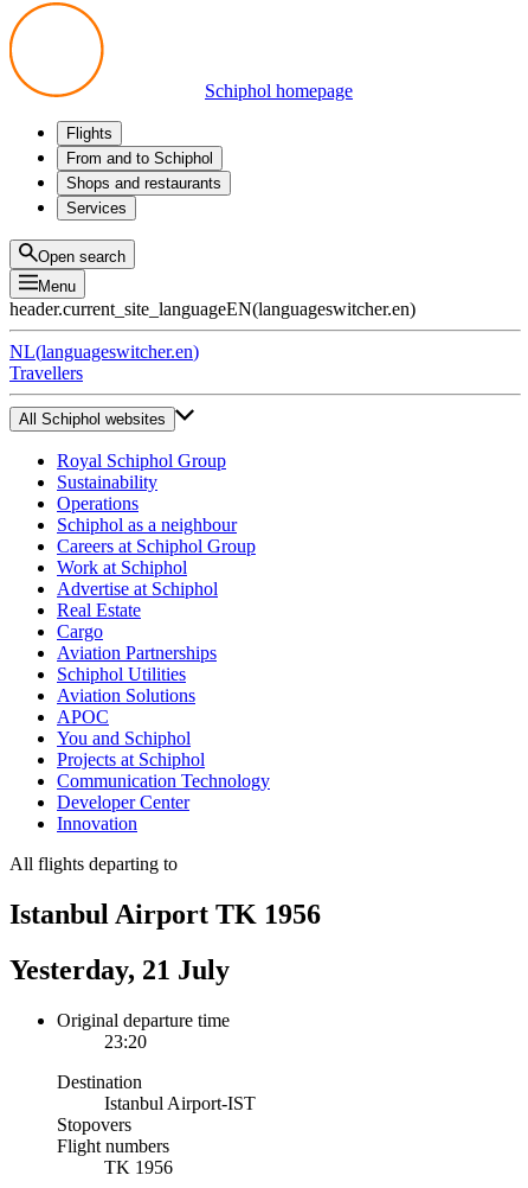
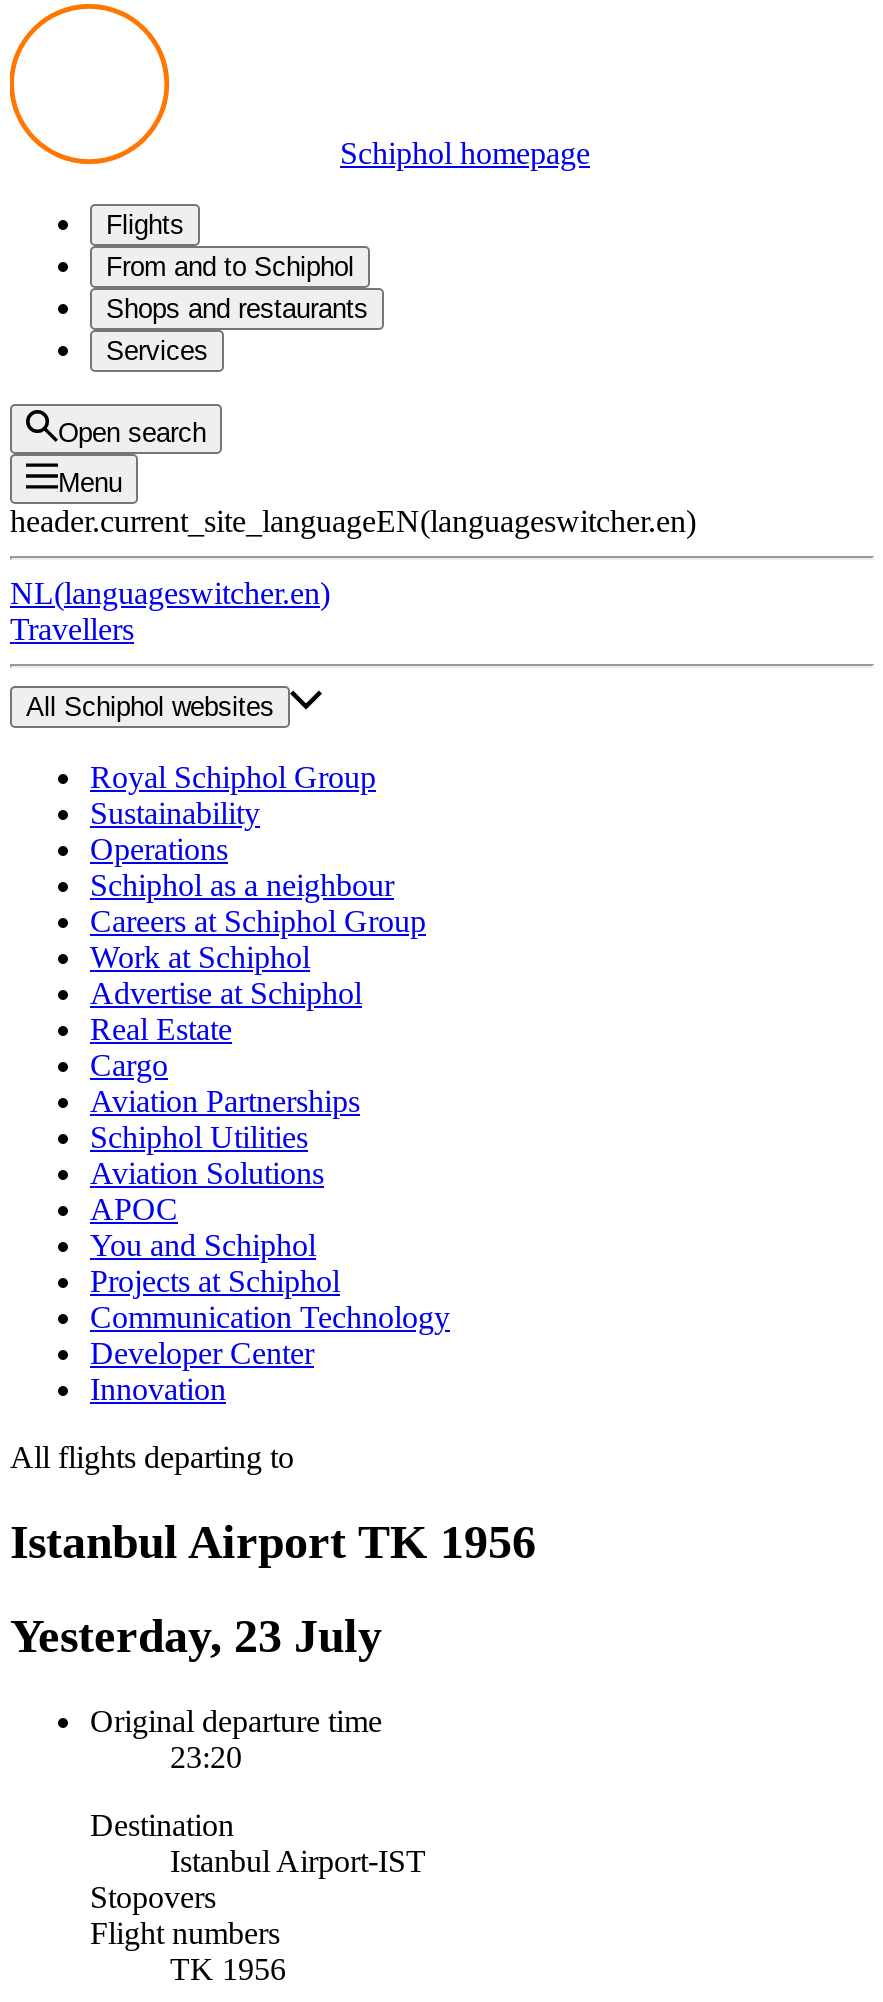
- Yesterday, 21 July
+ Yesterday, 23 July
